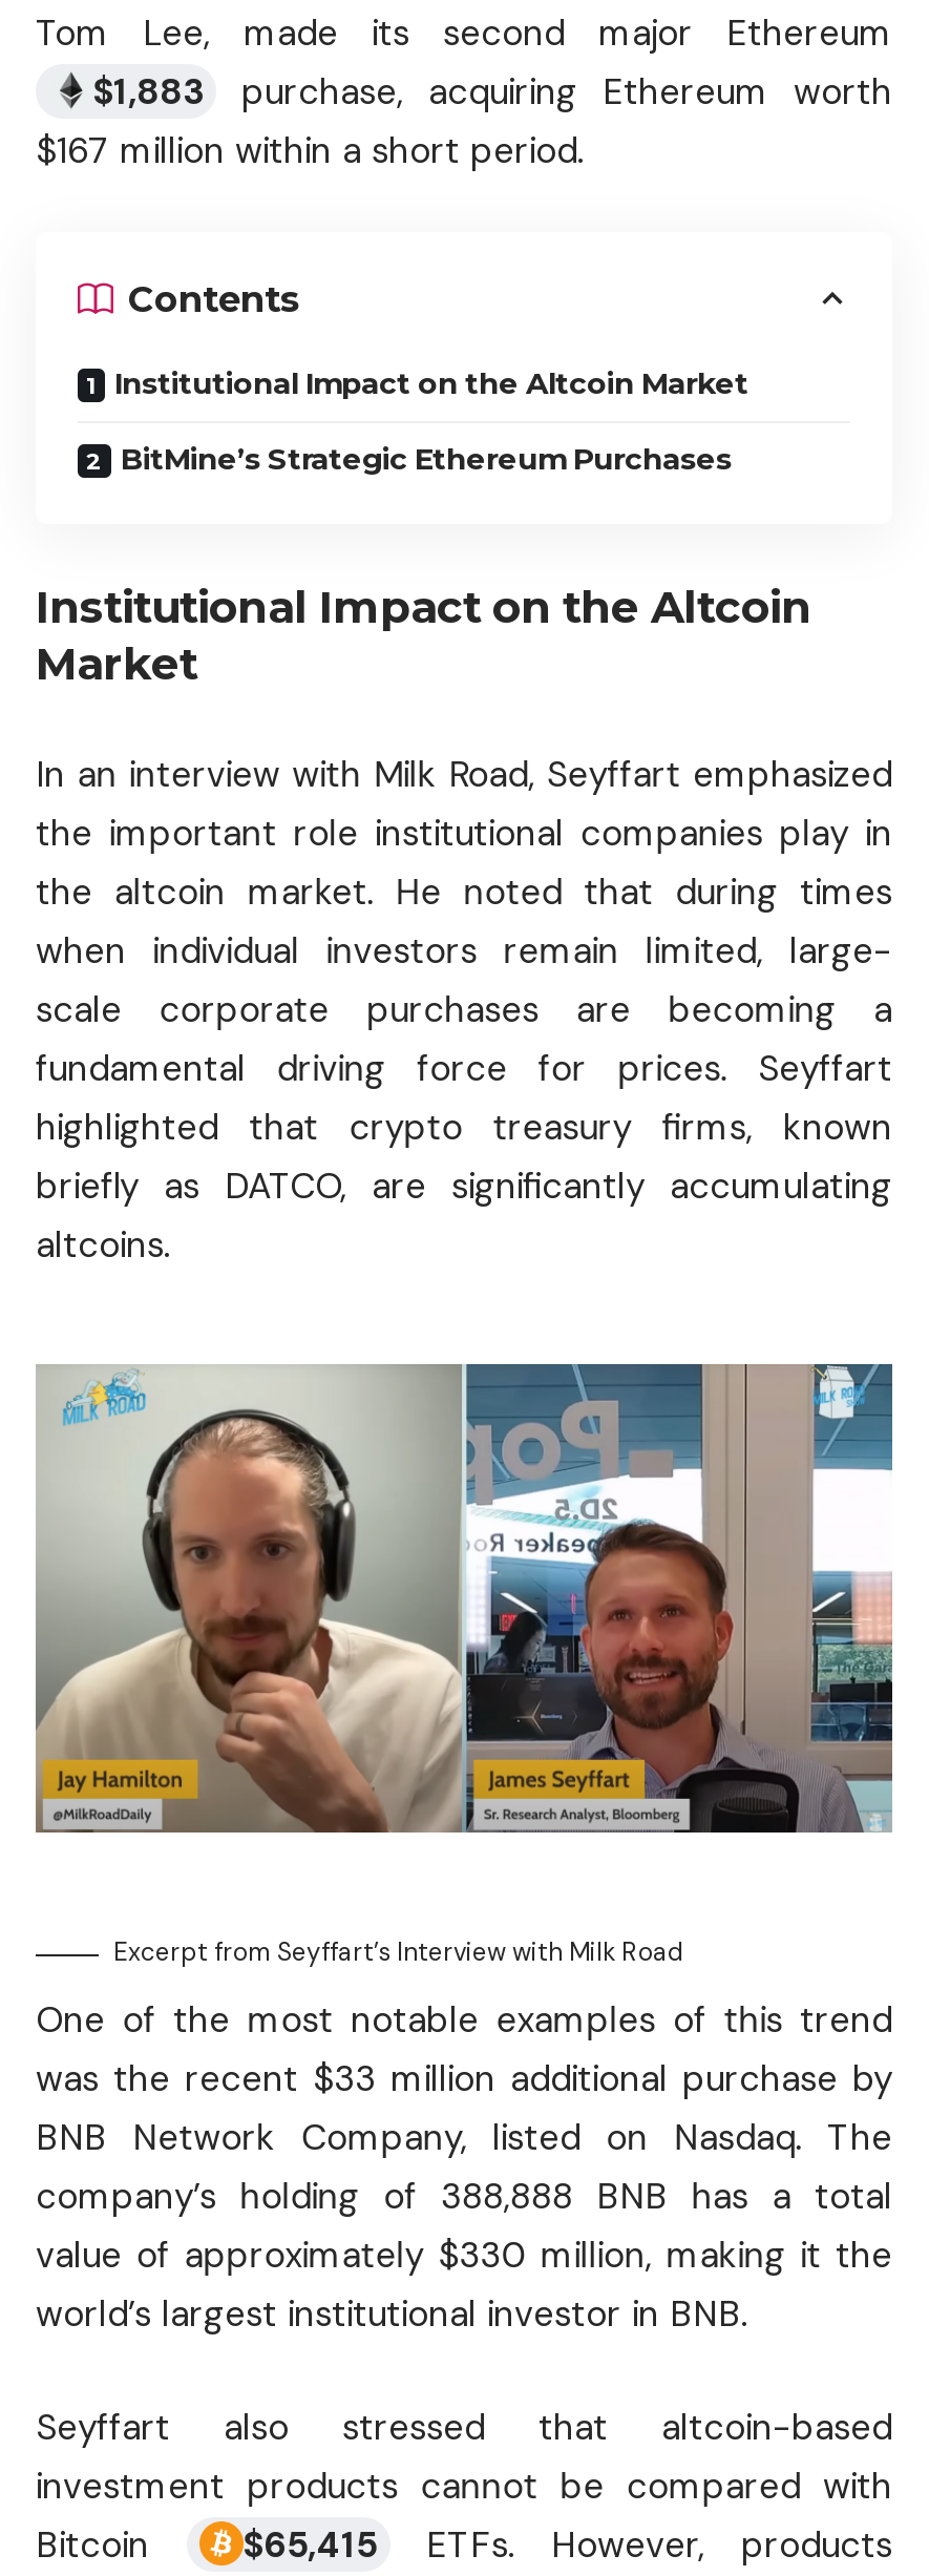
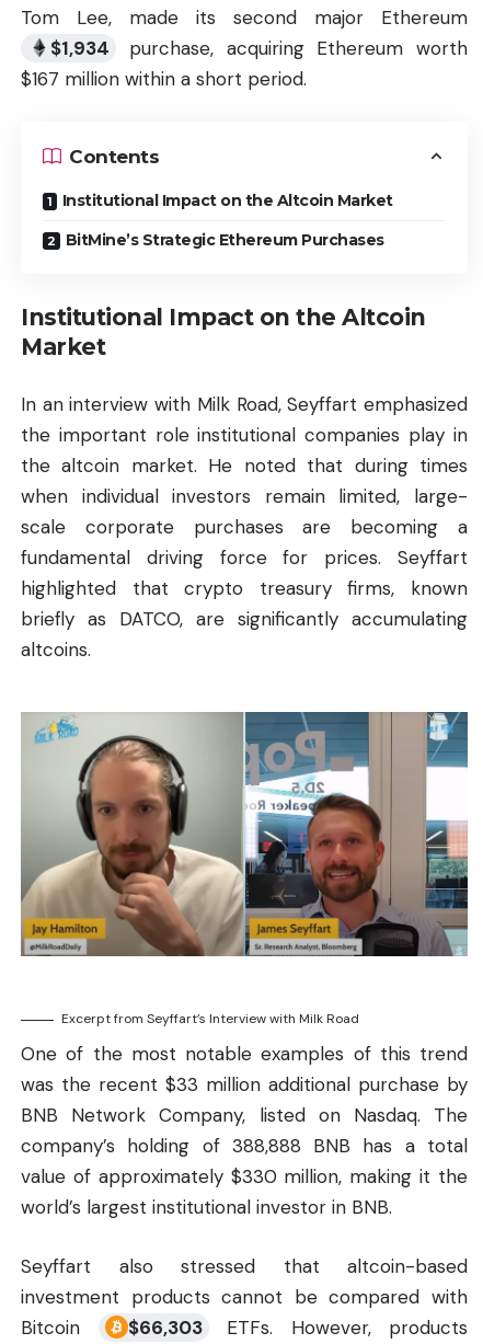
- $1,883 purchase, acquiring Ethereum worth
+ $1,934 purchase, acquiring Ethereum worth

- $65,415 ETFs. However, products
+ $66,303 ETFs. However, products
